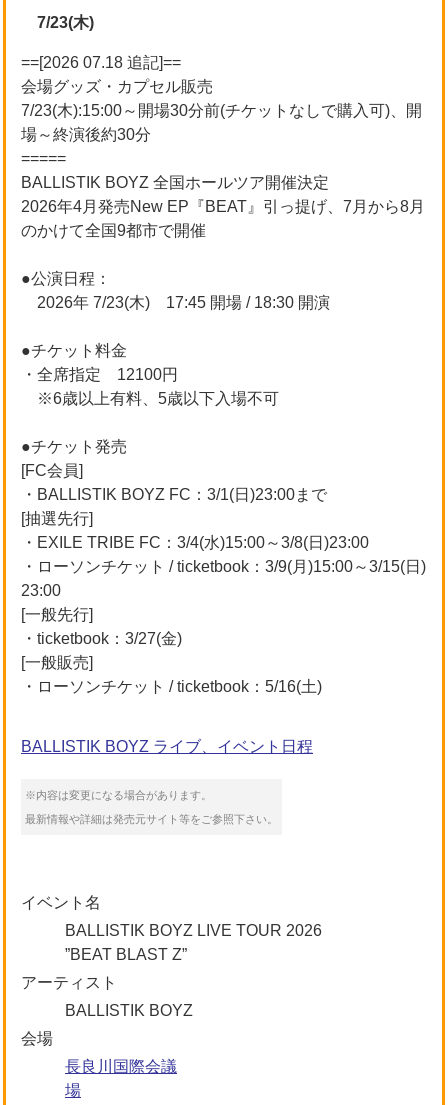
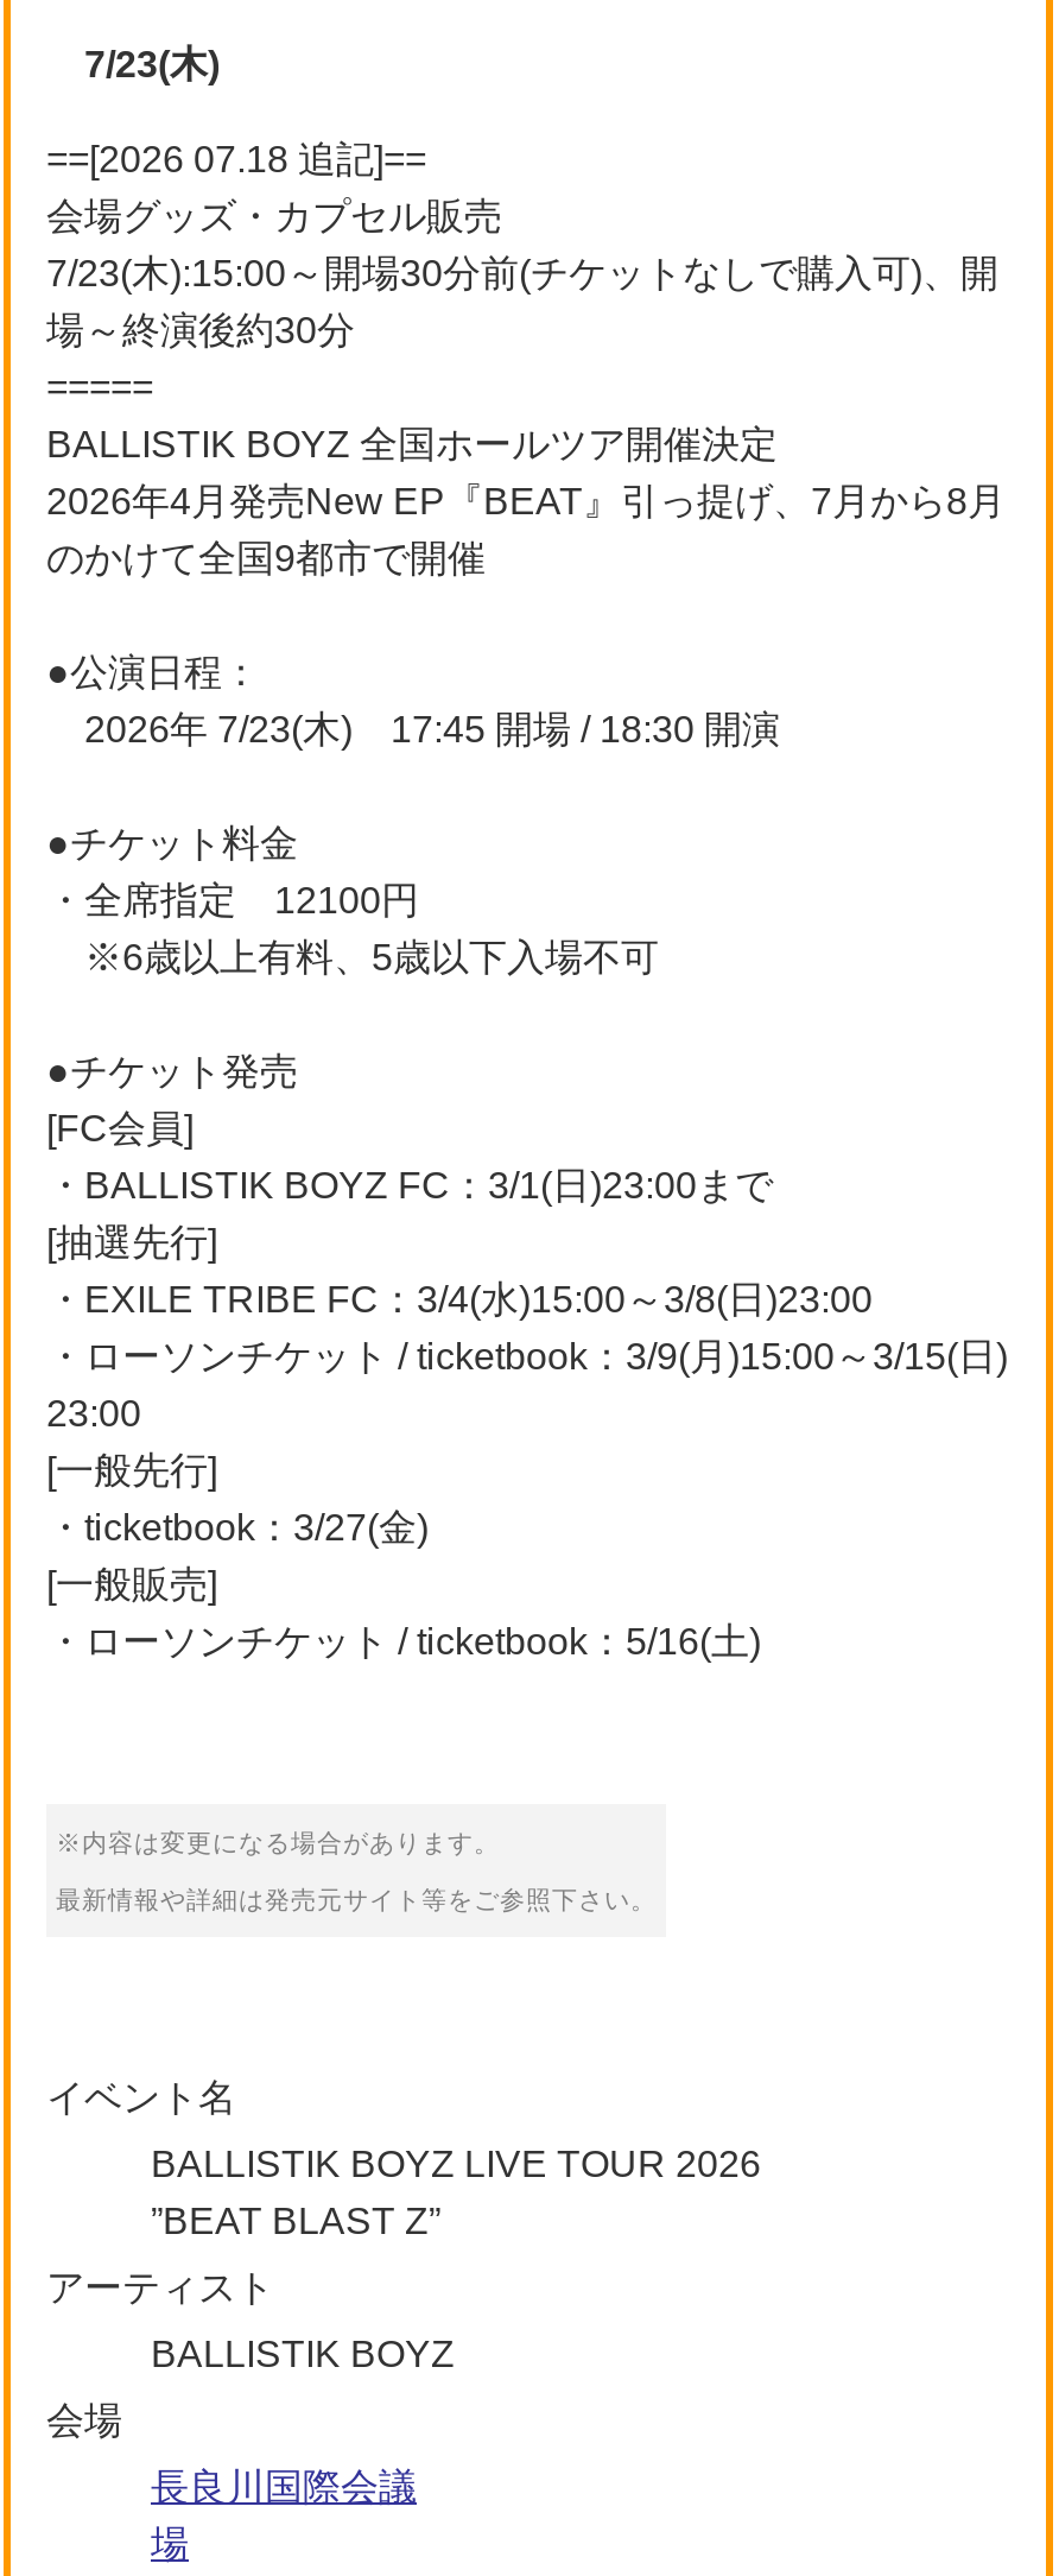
- BALLISTIK BOYZ ライブ、イベント日程
